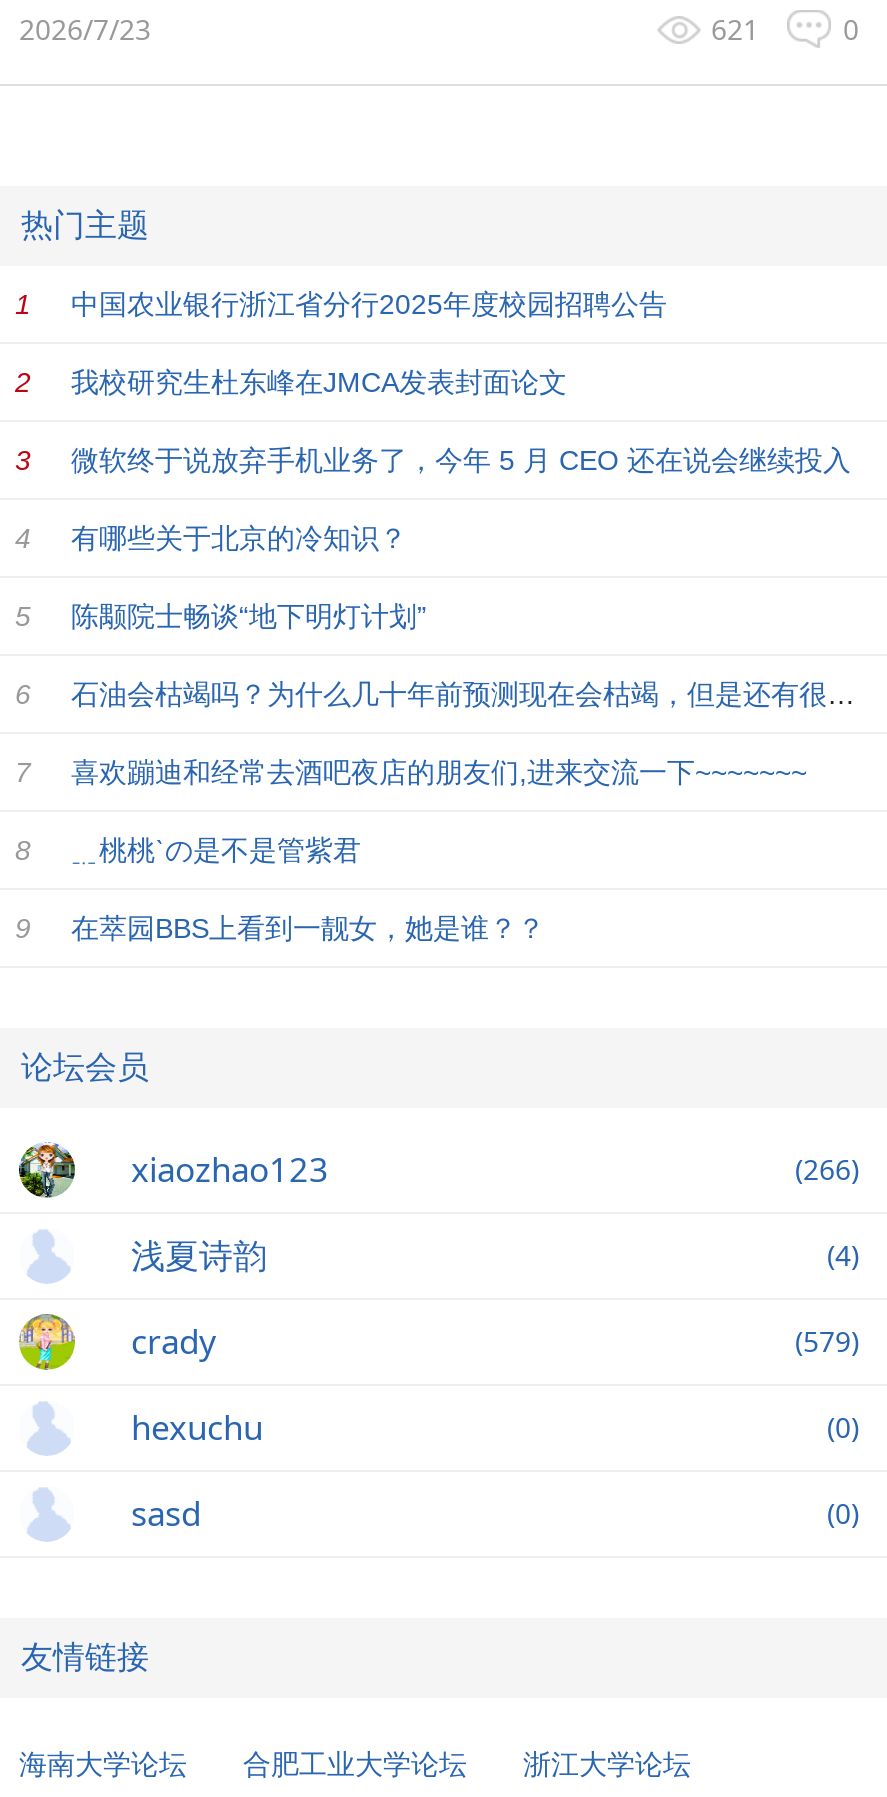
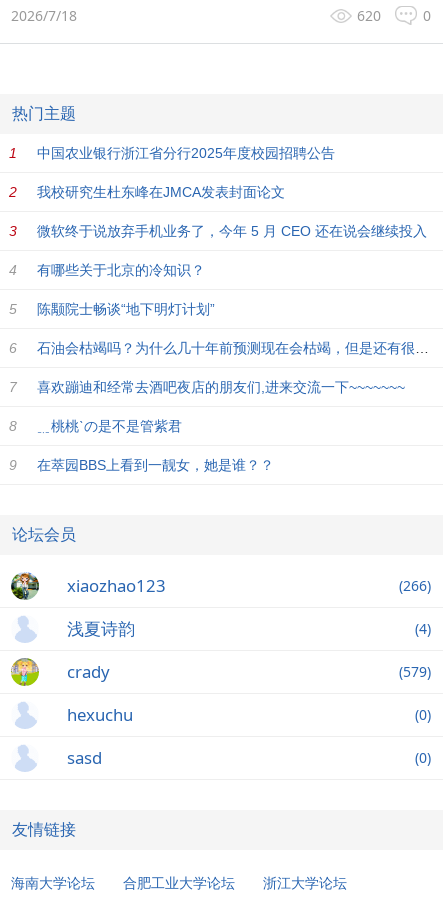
- 2026/7/23
+ 2026/7/18

- 621
+ 620
